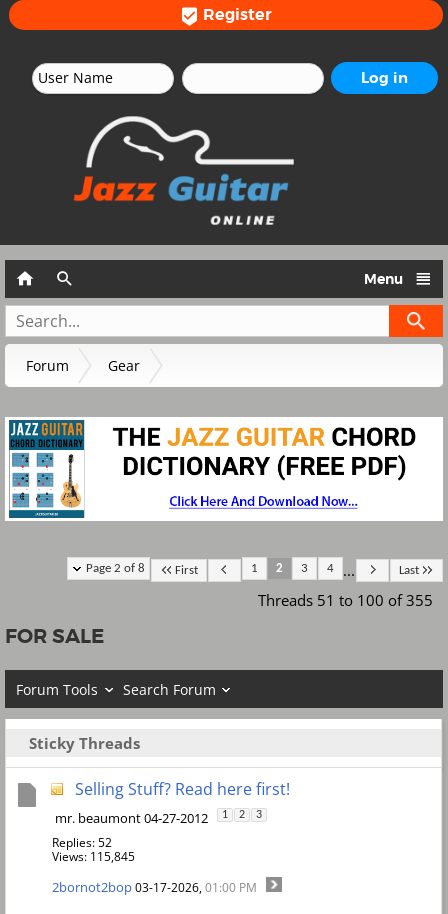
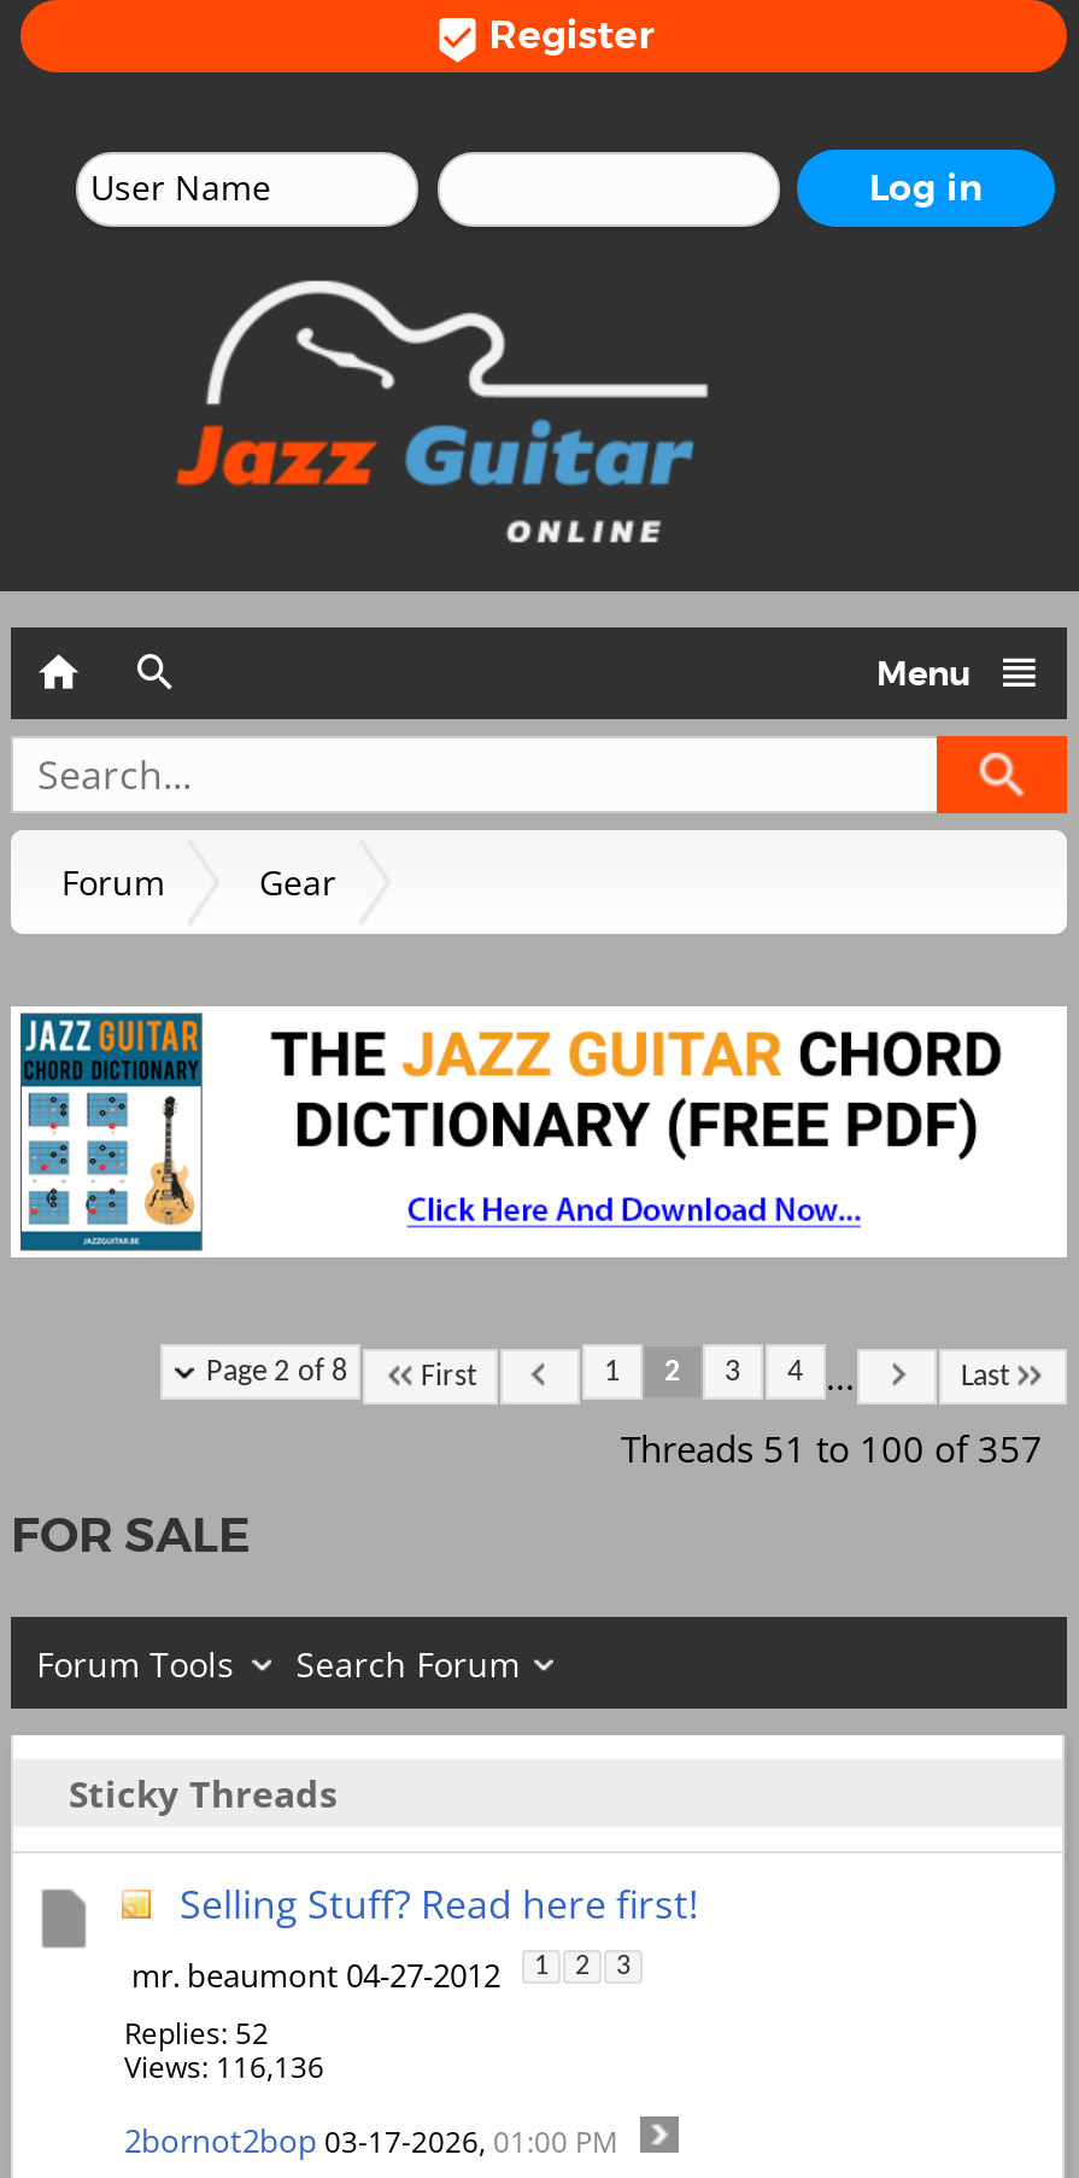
- Threads 51 to 100 of 355
+ Threads 51 to 100 of 357

- Views: 115,845
+ Views: 116,136
